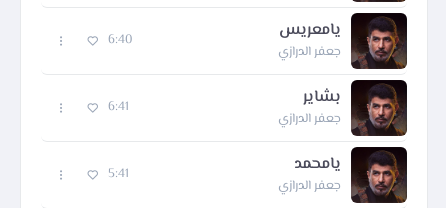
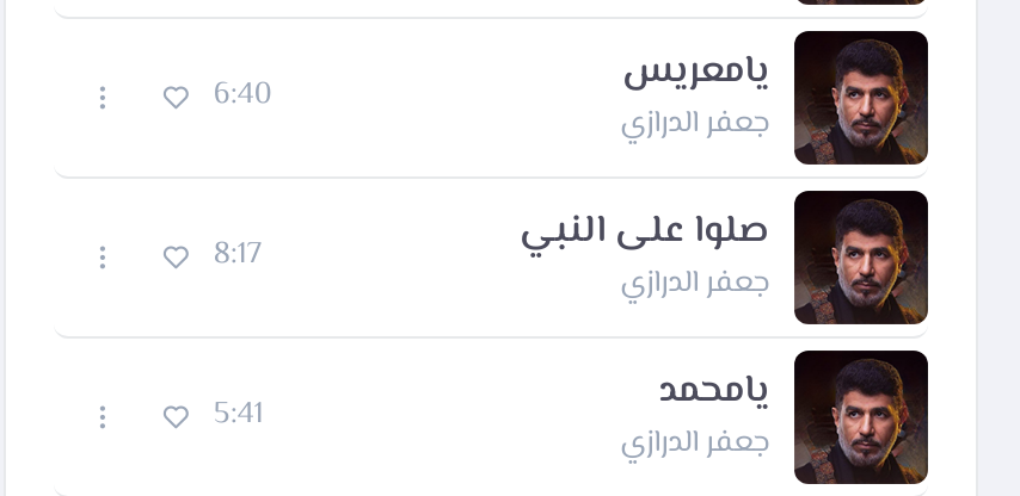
- بشاير
+ صلوا على النبي

- 6:41
+ 8:17
